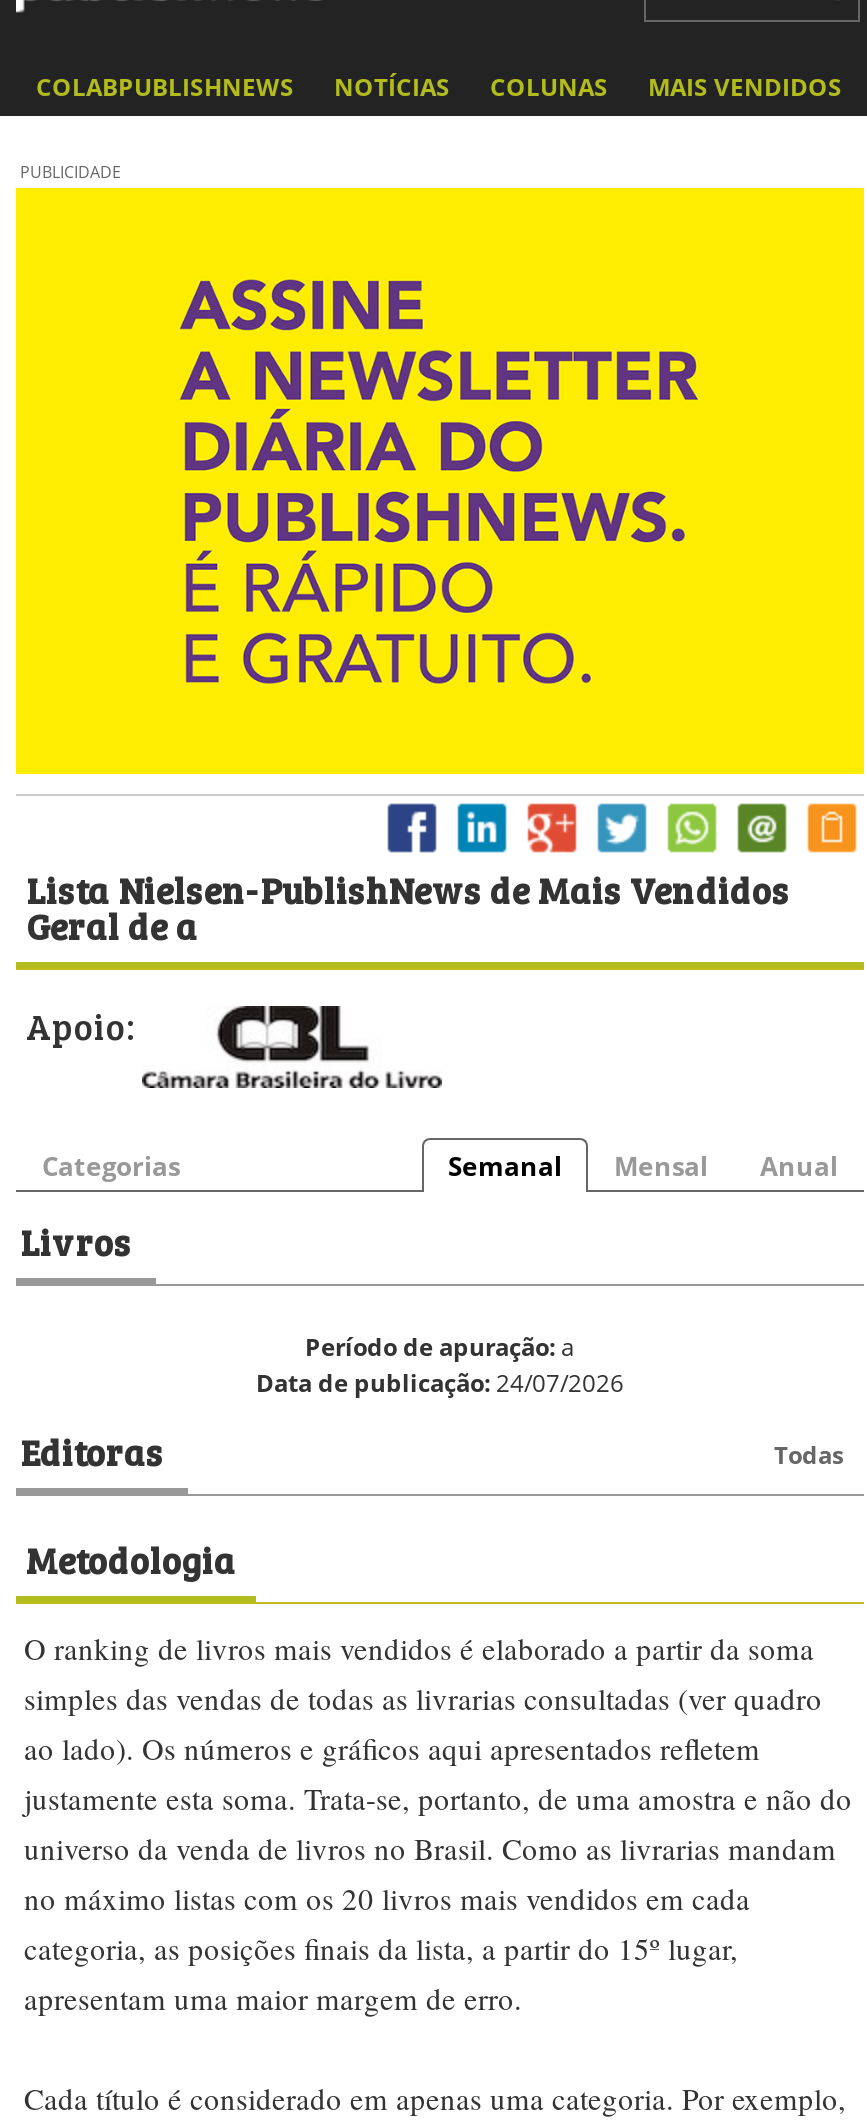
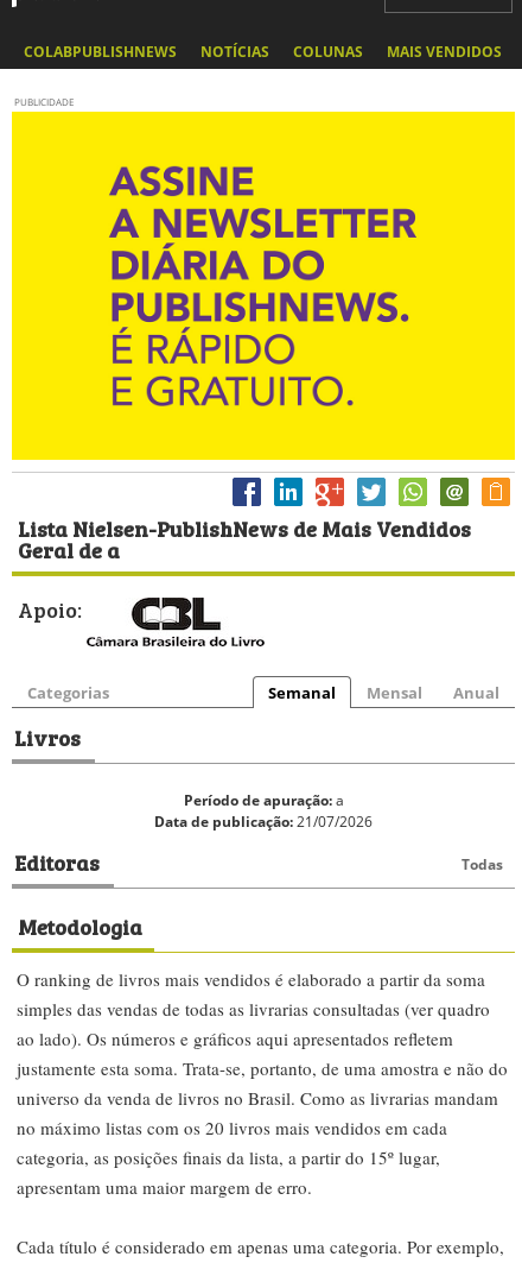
- Data de publicação: 24/07/2026
+ Data de publicação: 21/07/2026
